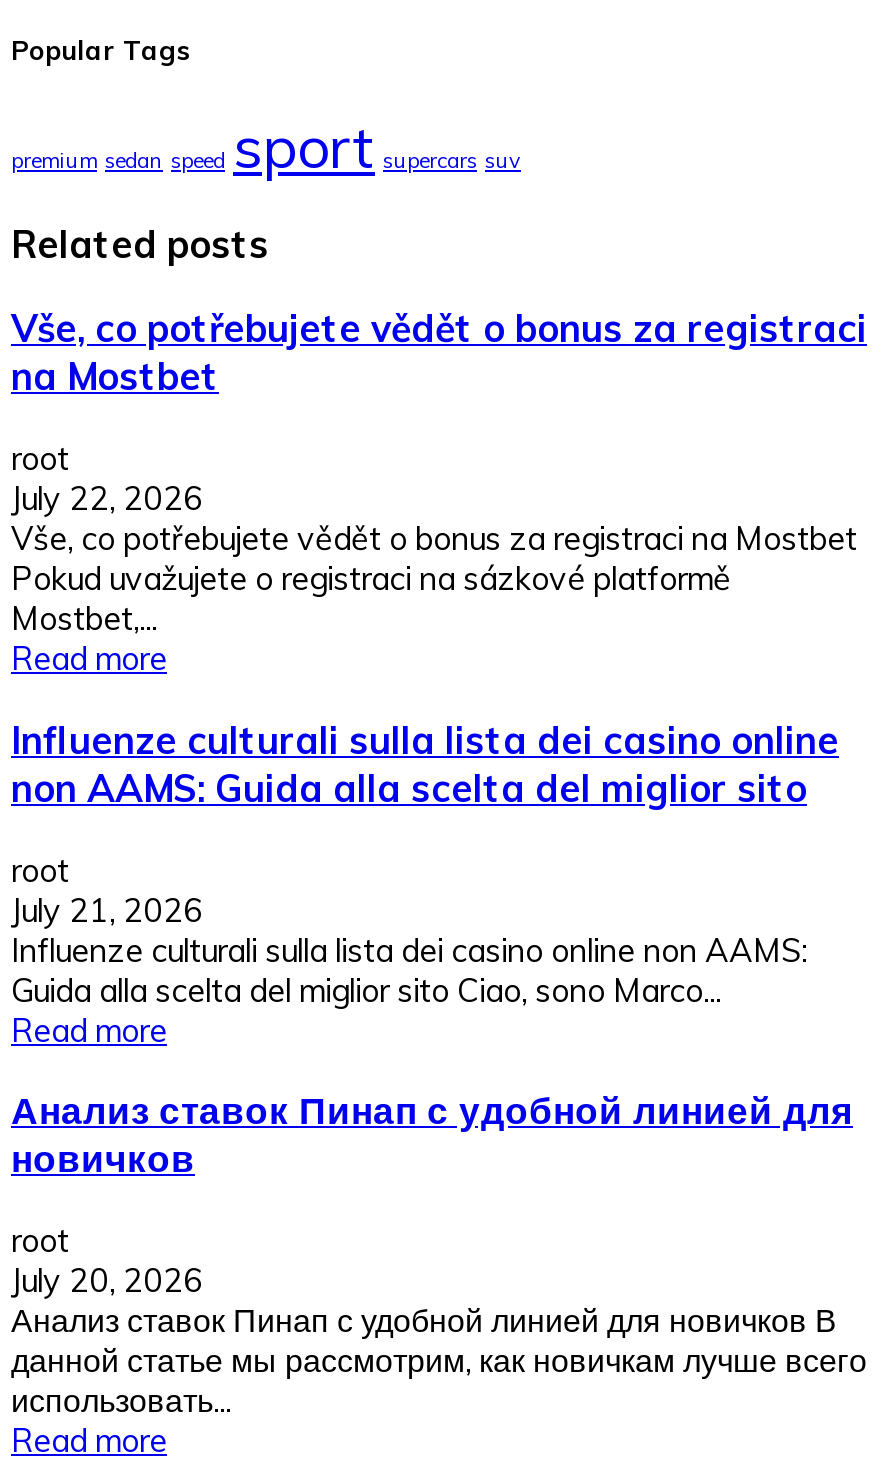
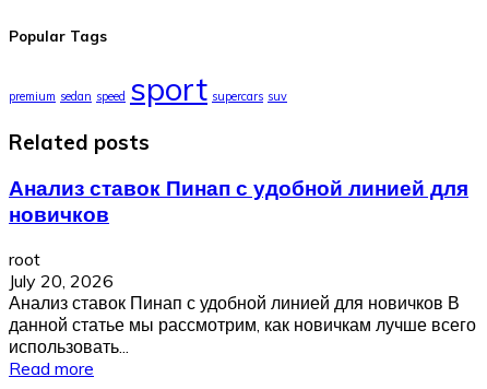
- Vše, co potřebujete vědět o bonus za registraci
- na Mostbet
- root
- July 22, 2026
- Vše, co potřebujete vědět o bonus za registraci na Mostbet
- Pokud uvažujete o registraci na sázkové platformě
- Mostbet,...
- Read more
- Influenze culturali sulla lista dei casino online
- non AAMS: Guida alla scelta del miglior sito
- root
- July 21, 2026
- Influenze culturali sulla lista dei casino online non AAMS:
- Guida alla scelta del miglior sito Ciao, sono Marco...
- Read more
